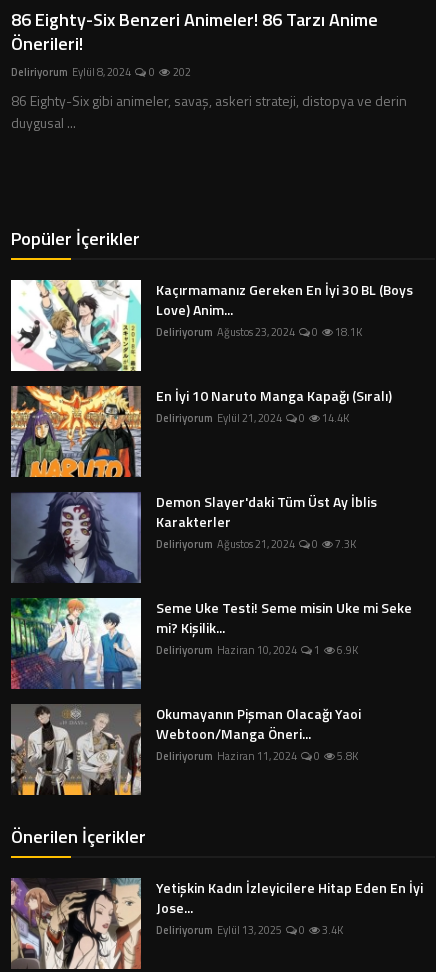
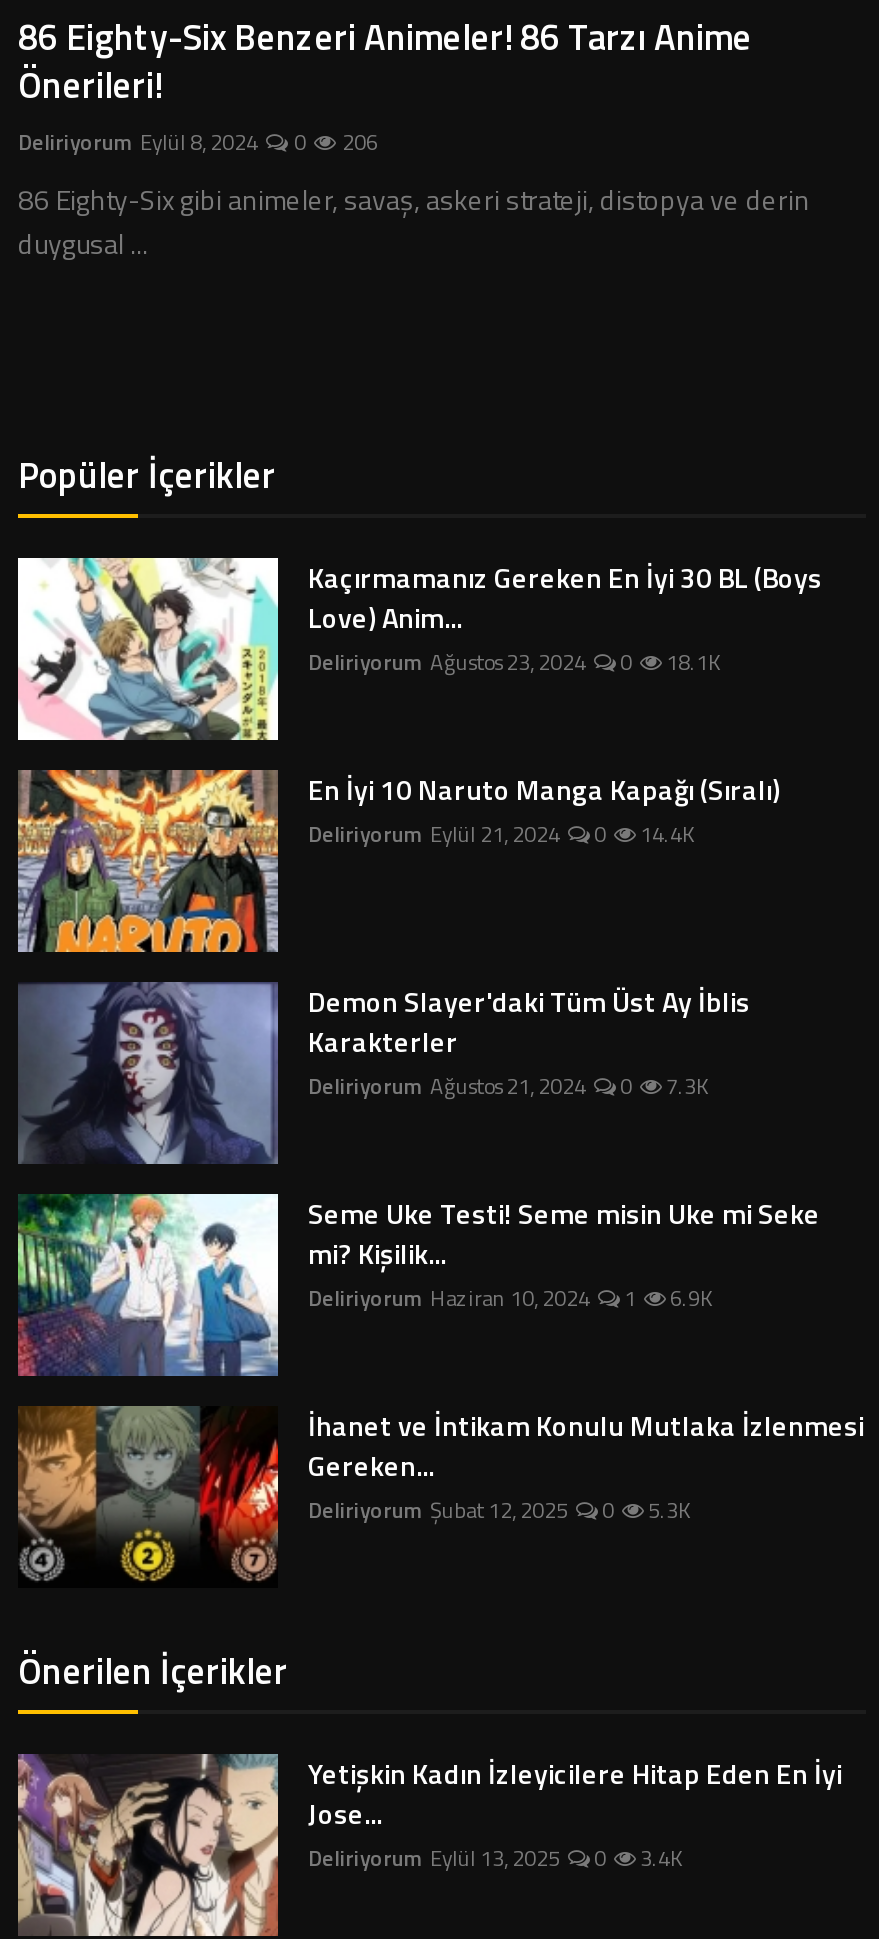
- 202
+ 206

- [image]
- Okumayanın Pişman Olacağı Yaoi
- Webtoon/Manga Öneri...
- Deliriyorum Haziran 11, 2024
+ [image]
+ İhanet ve İntikam Konulu Mutlaka İzlenmesi
+ Gereken...
+ Deliriyorum Şubat 12, 2025

- 5.8K
+ 5.3K
